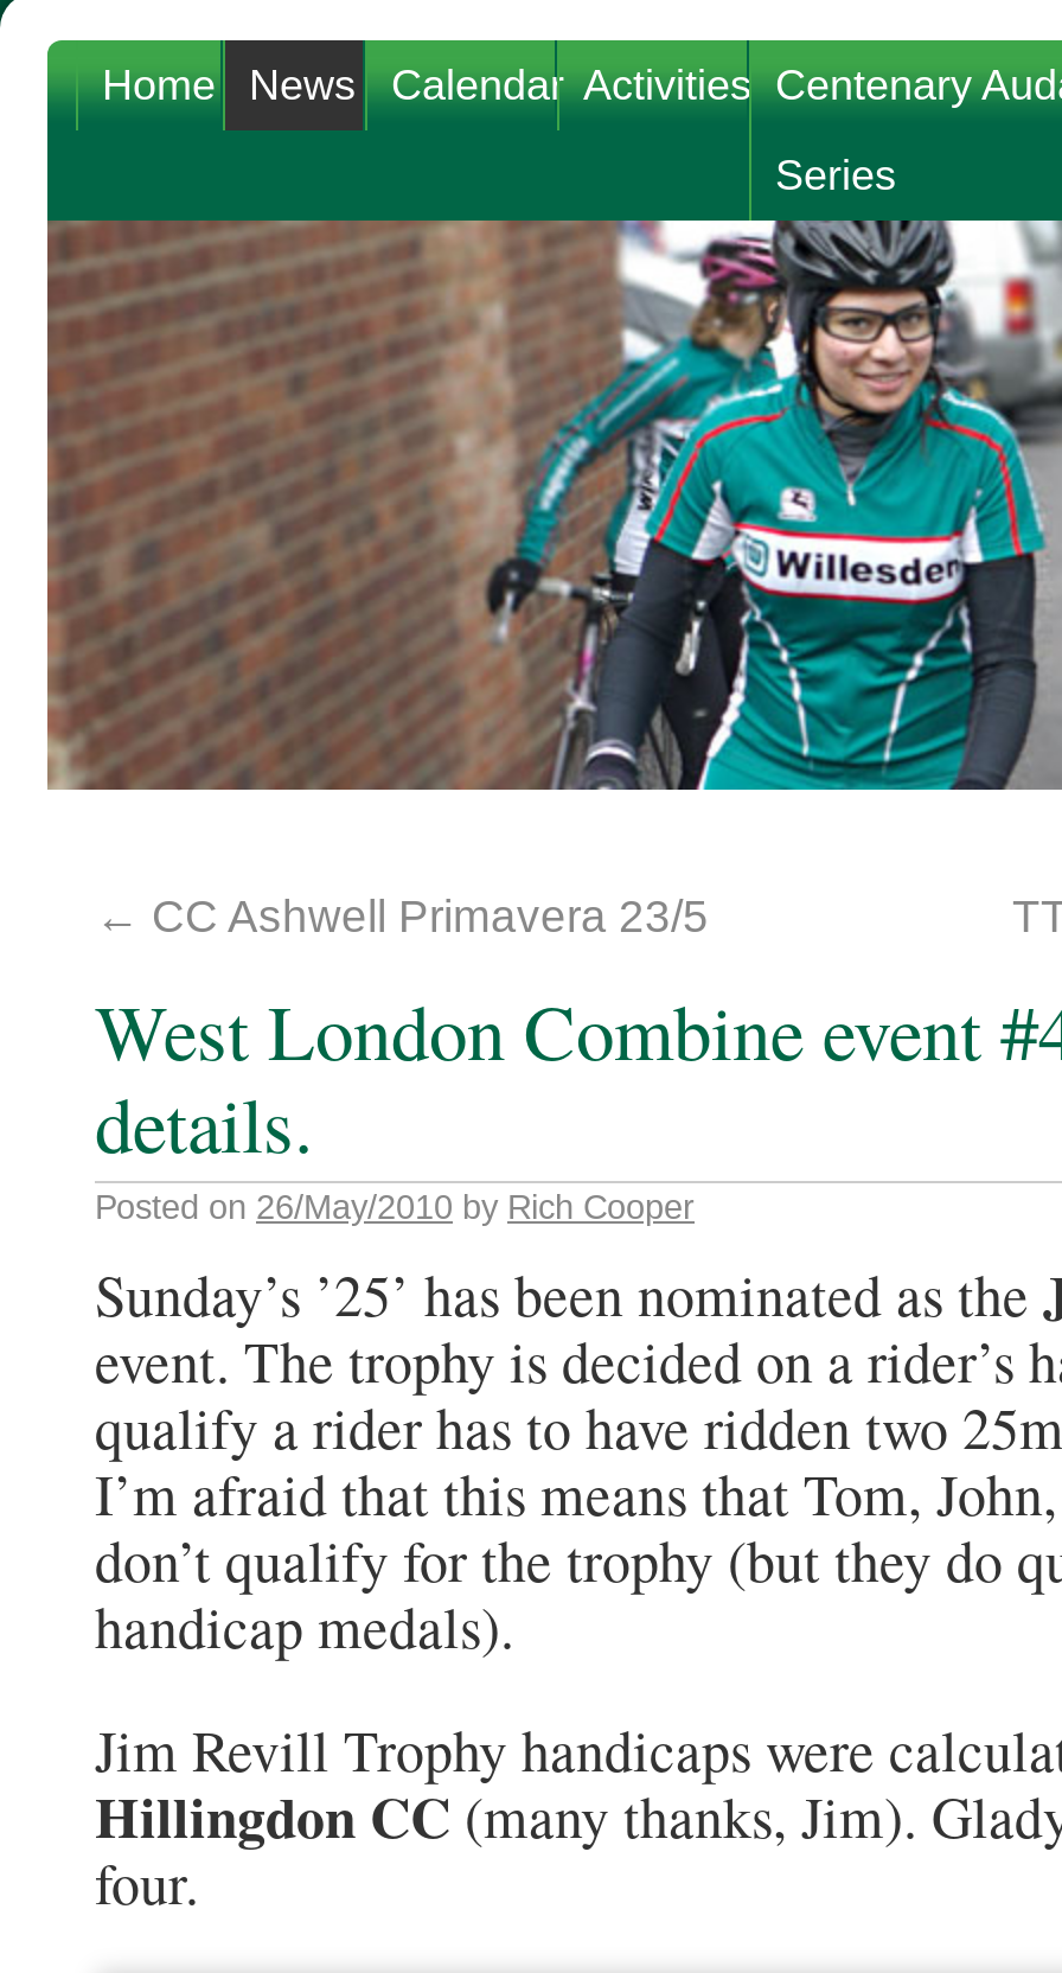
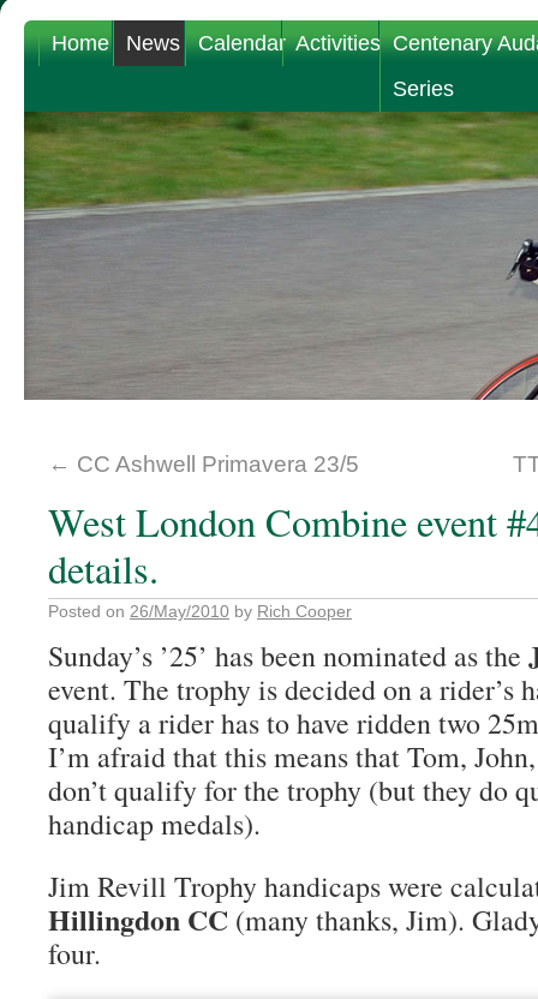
- [image]
+ [image]
